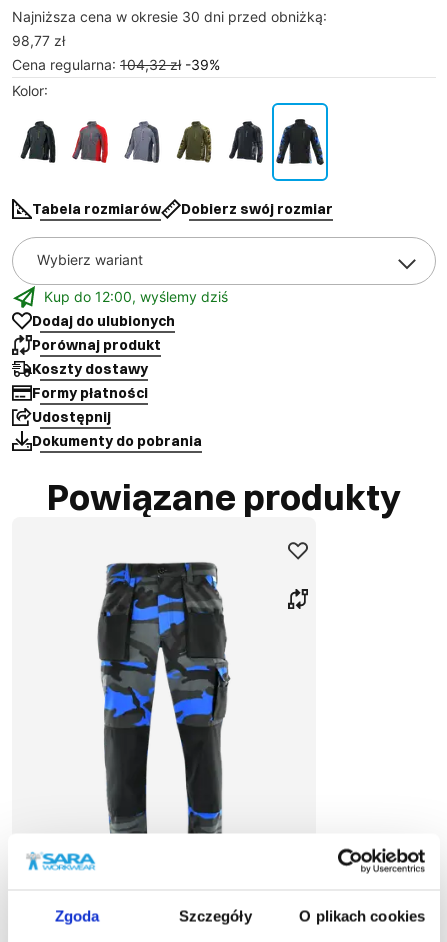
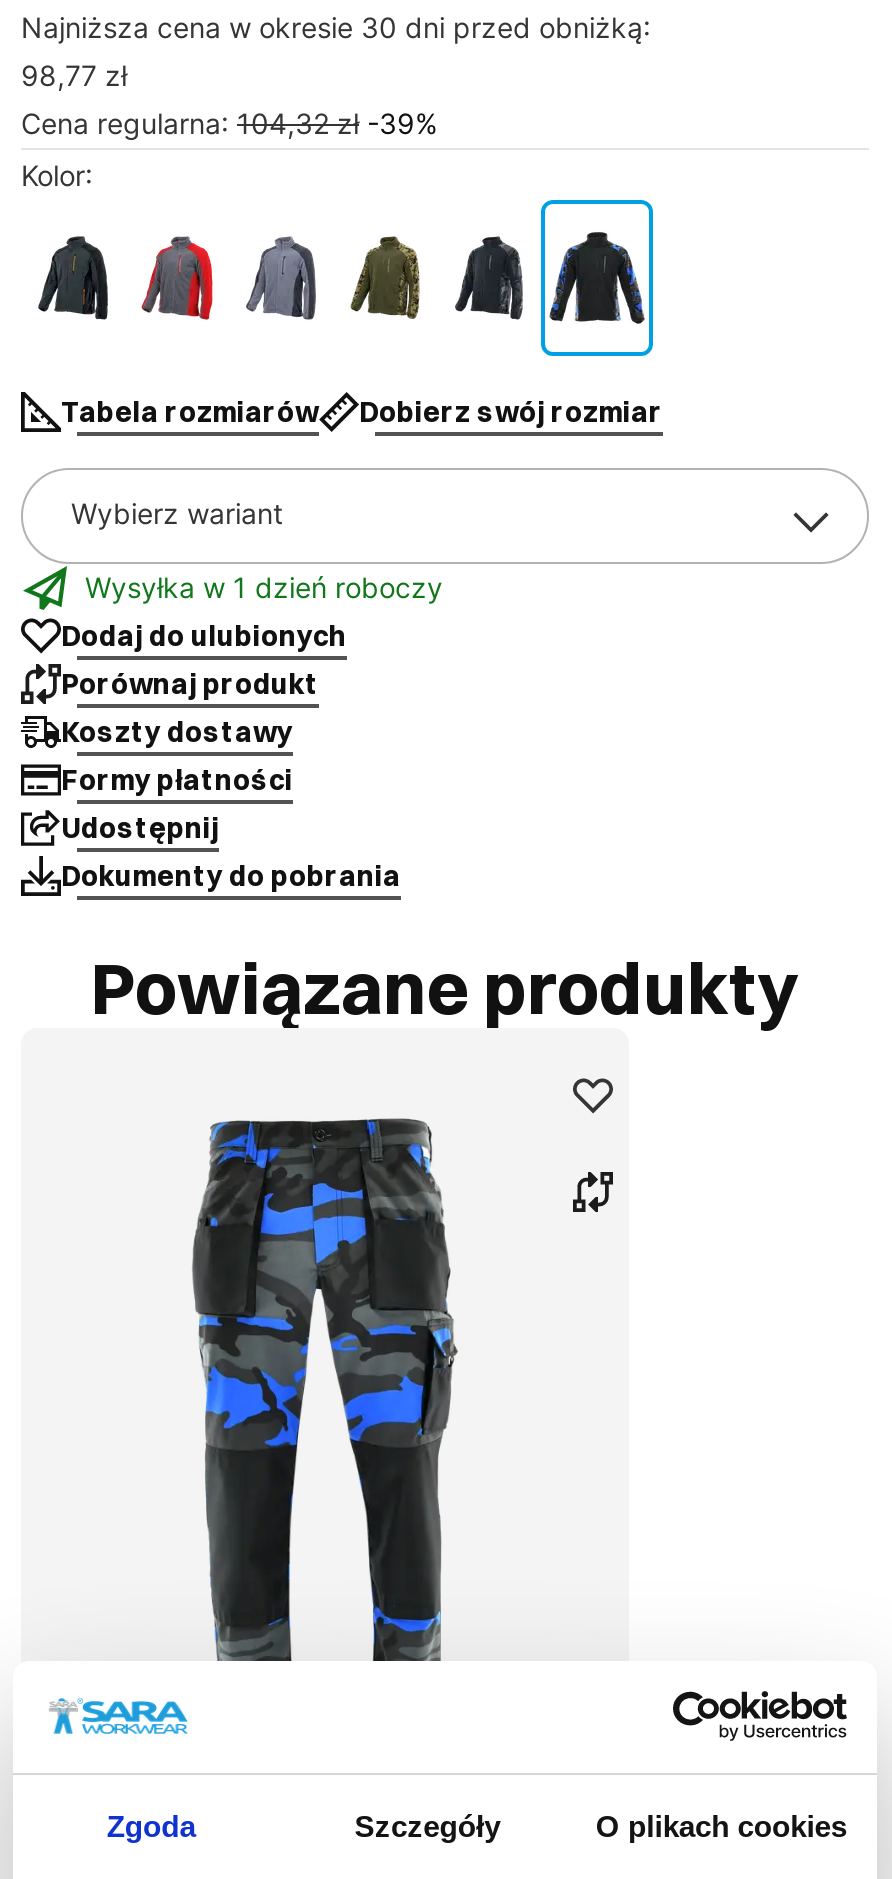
- Kup do 12:00, wyślemy dziś
+ Wysyłka w 1 dzień roboczy
